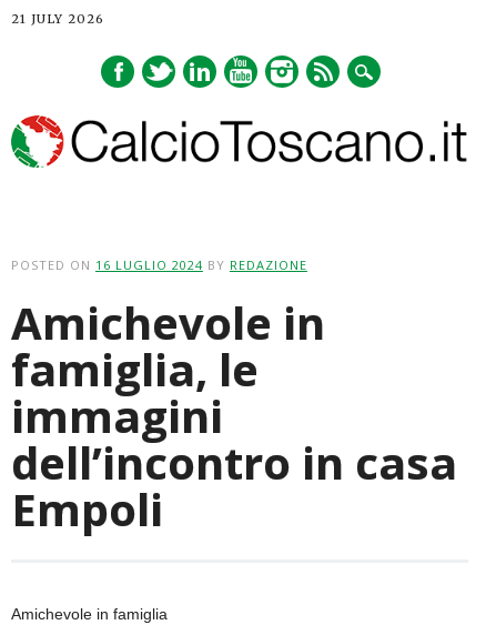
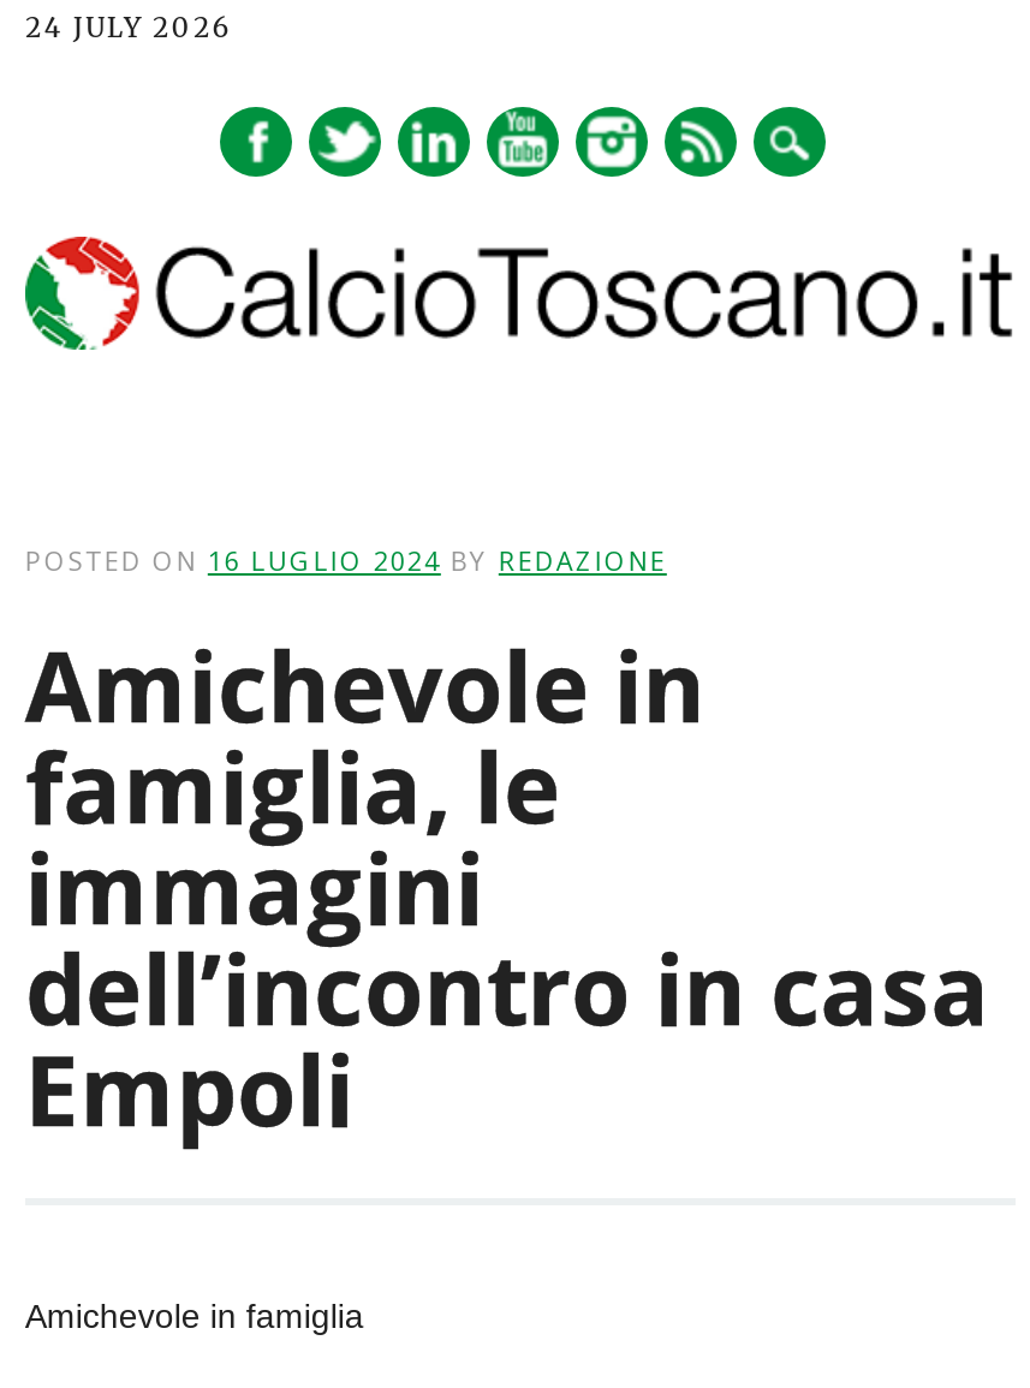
- 21 JULY 2026
+ 24 JULY 2026
